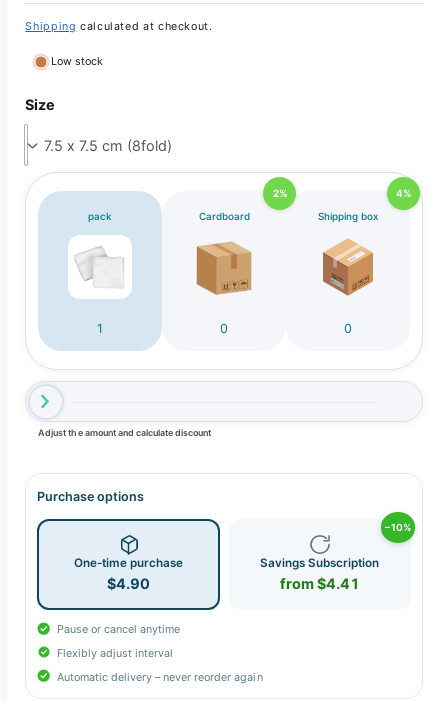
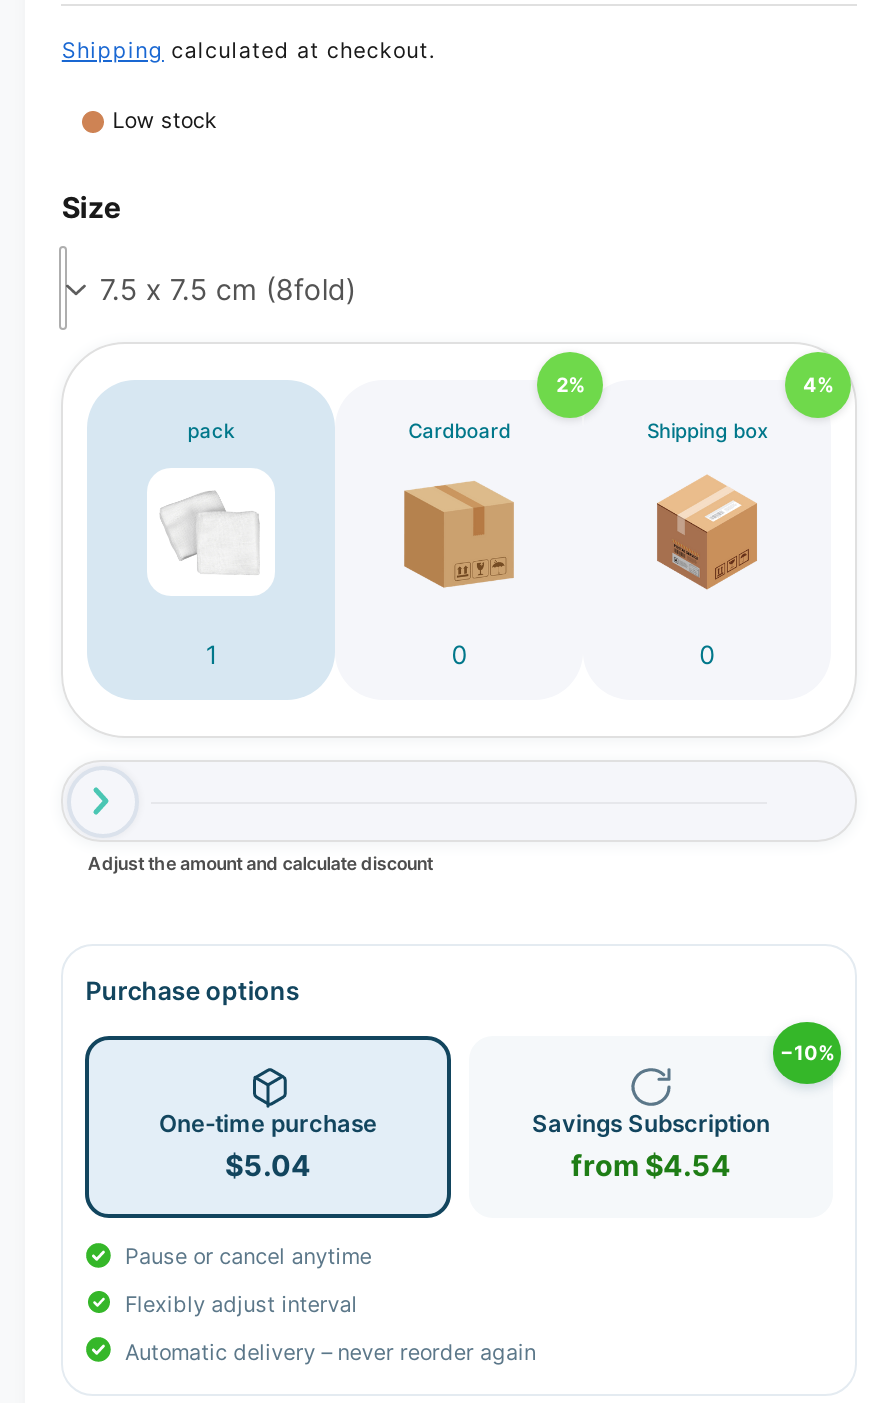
- $4.90
+ $5.04

- from $4.41
+ from $4.54
